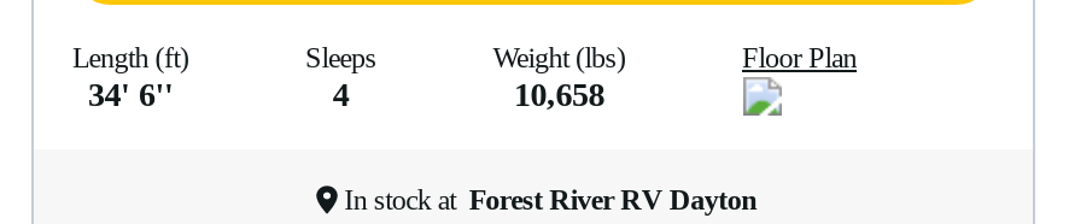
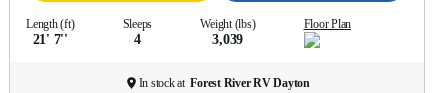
- 34' 6''
+ 21' 7''

- 10,658
+ 3,039
